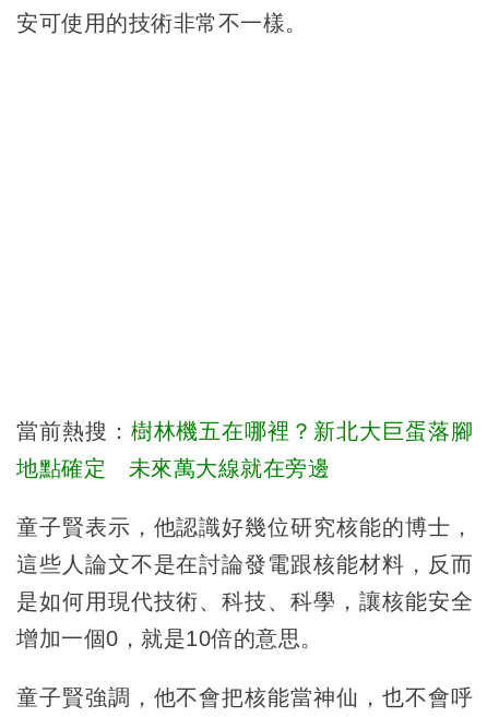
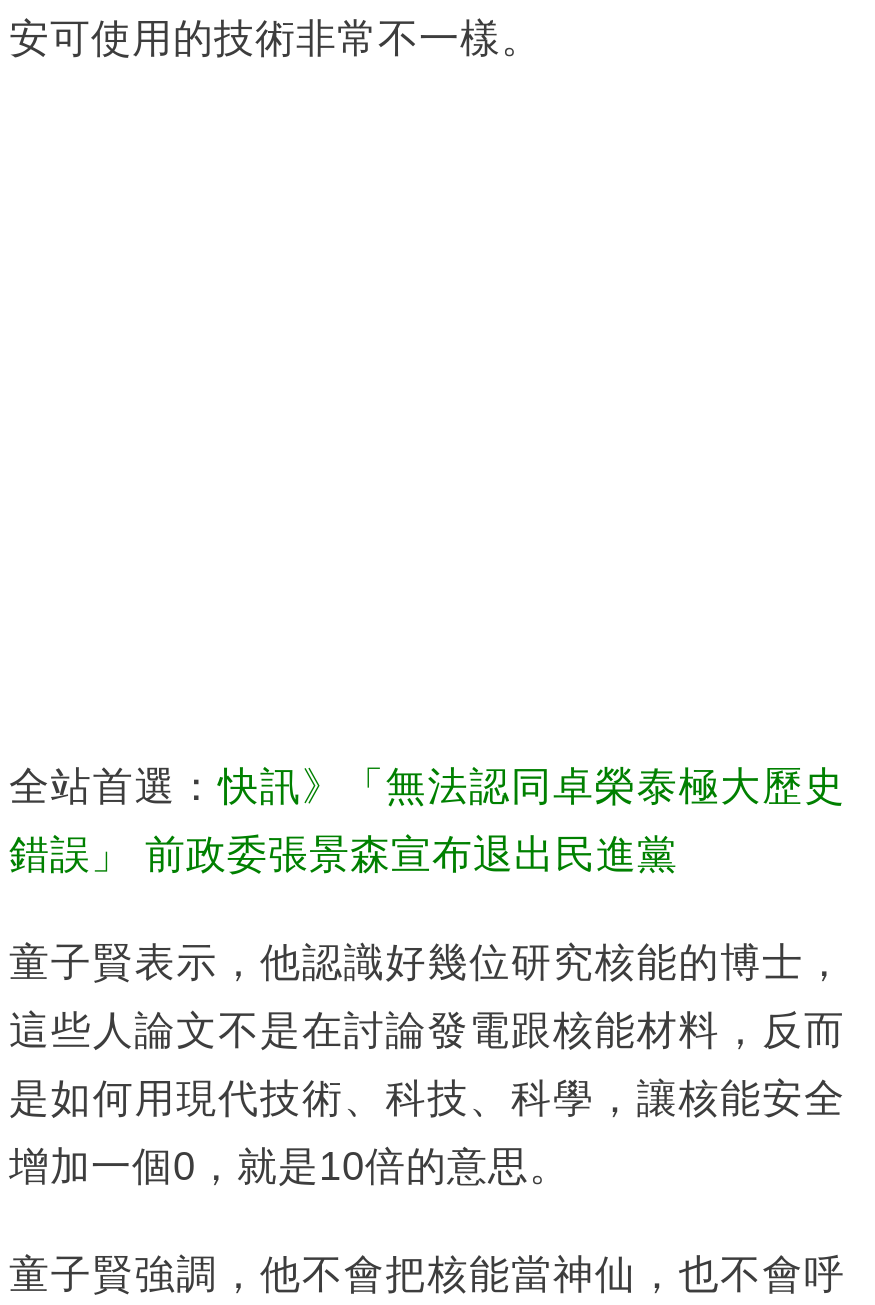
- 當前熱搜：樹林機五在哪裡？新北大巨蛋落腳
+ 全站首選：快訊》「無法認同卓榮泰極大歷史

- 地點確定 未來萬大線就在旁邊
+ 錯誤」 前政委張景森宣布退出民進黨
